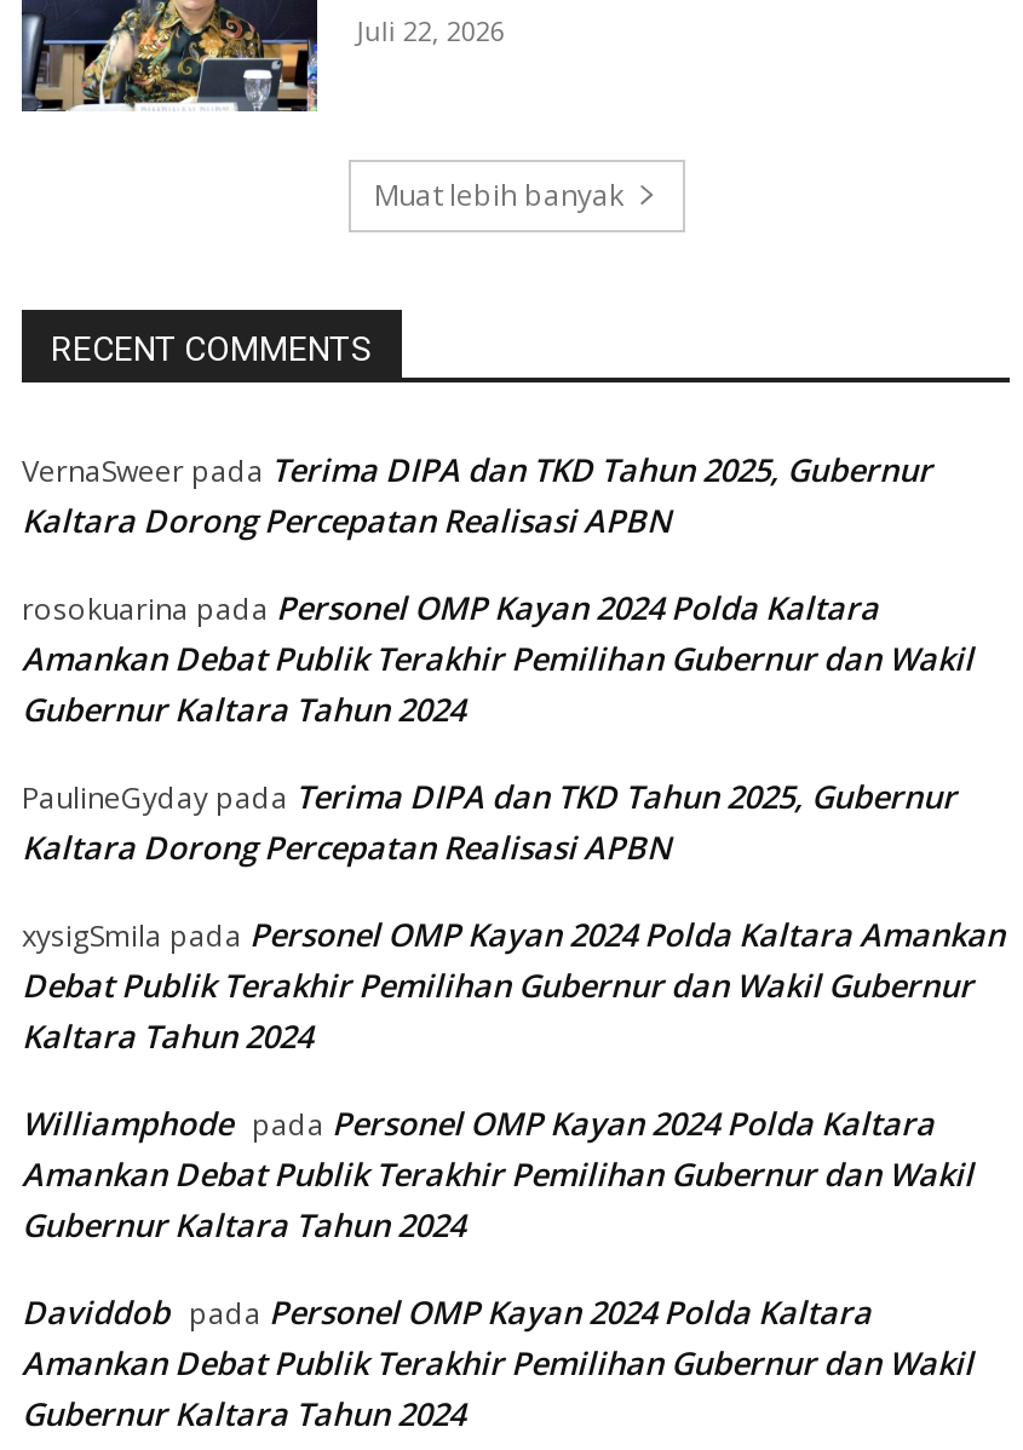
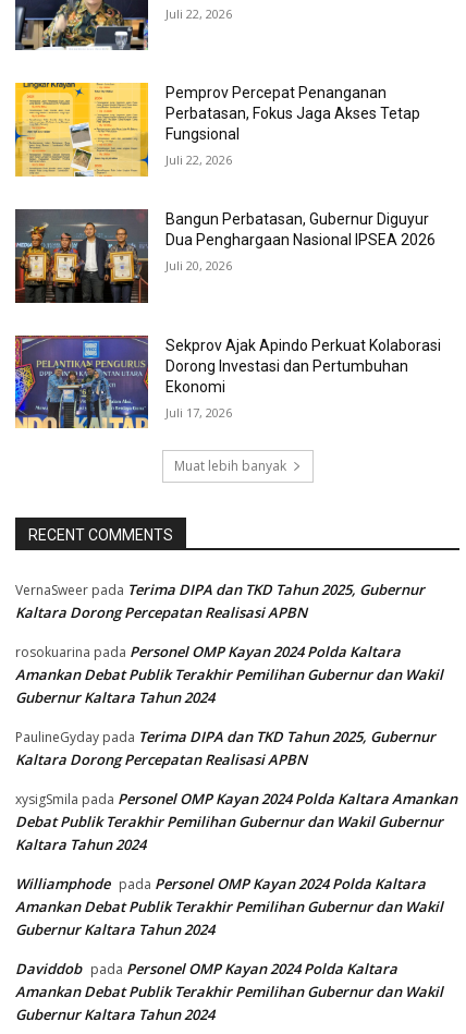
+ [image]
+ Pemprov Percepat Penanganan
+ Perbatasan, Fokus Jaga Akses Tetap
+ Fungsional
+ Juli 22, 2026
+ Bangun Perbatasan, Gubernur Diguyur
+ Dua Penghargaan Nasional IPSEA 2026
+ Juli 20, 2026

+ [image]
+ Sekprov Ajak Apindo Perkuat Kolaborasi
+ Dorong Investasi dan Pertumbuhan
+ Ekonomi
+ Juli 17, 2026

+ [image]
